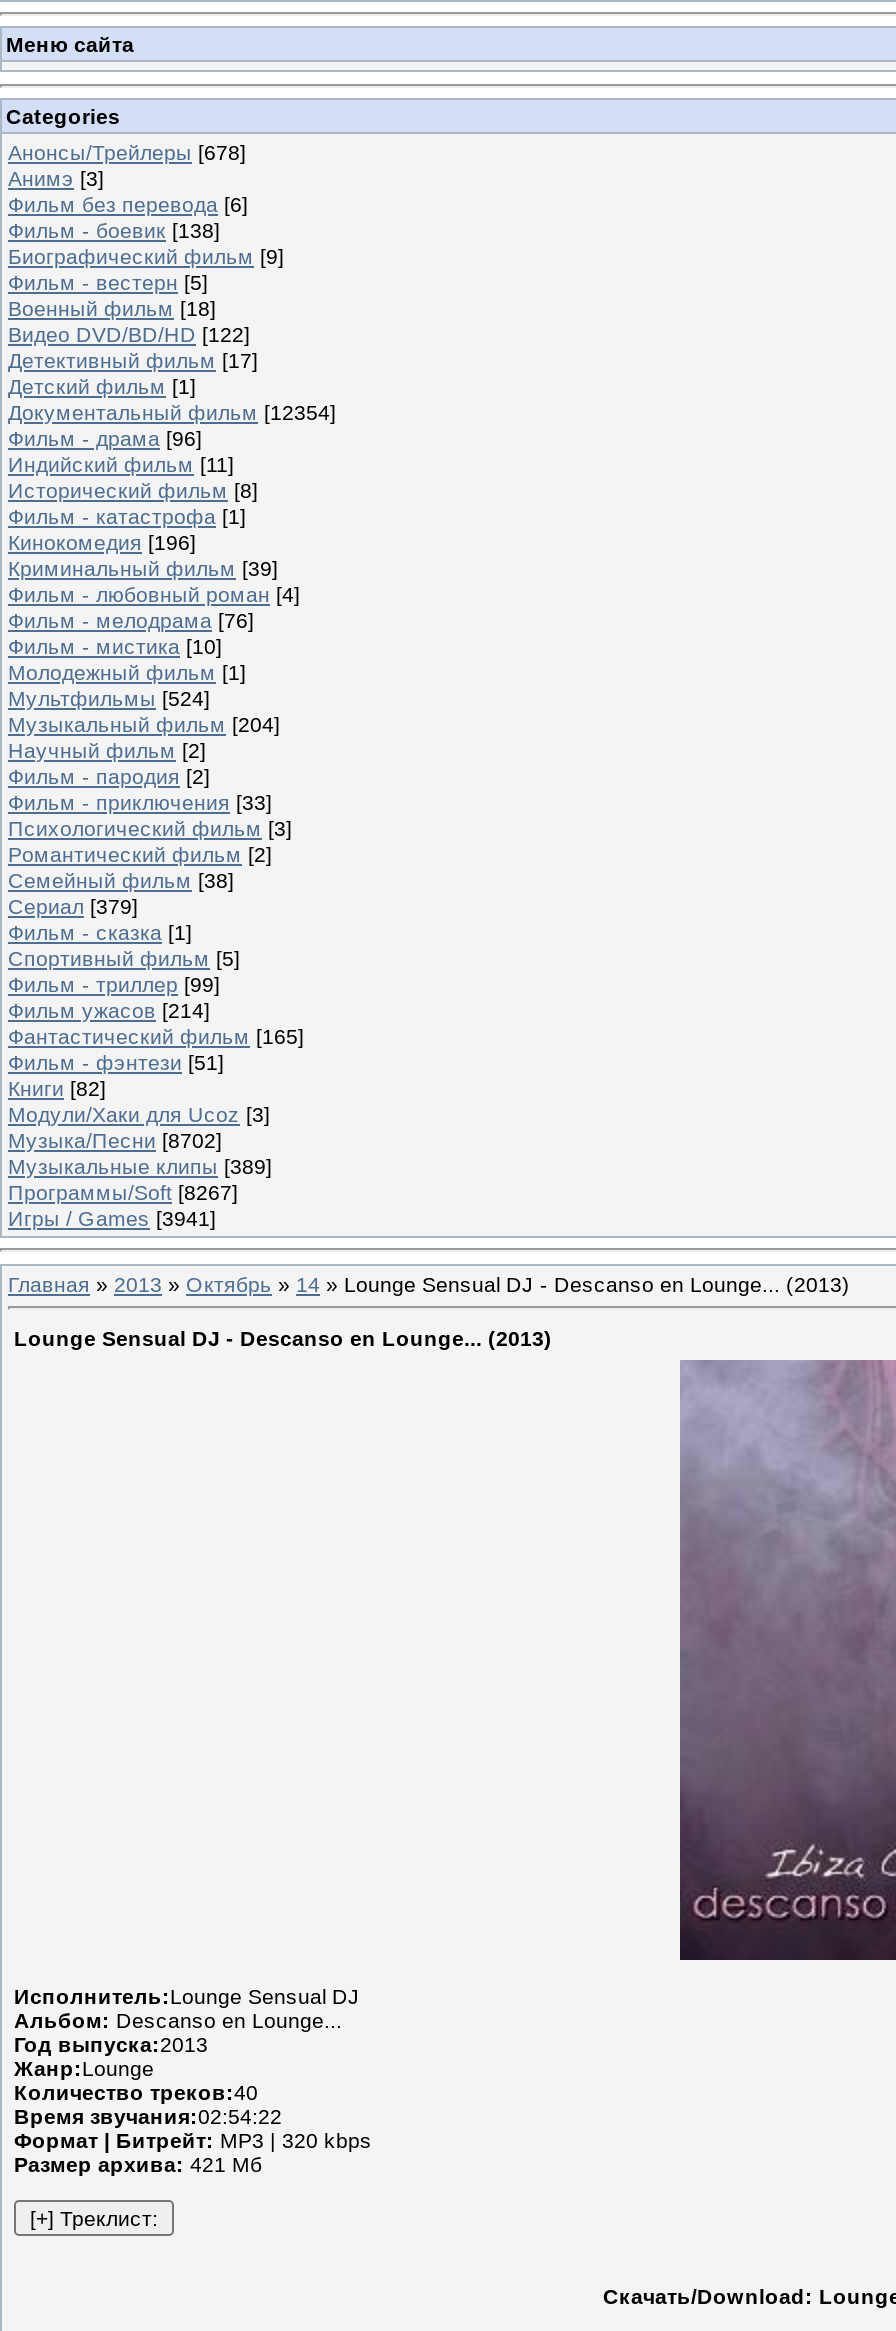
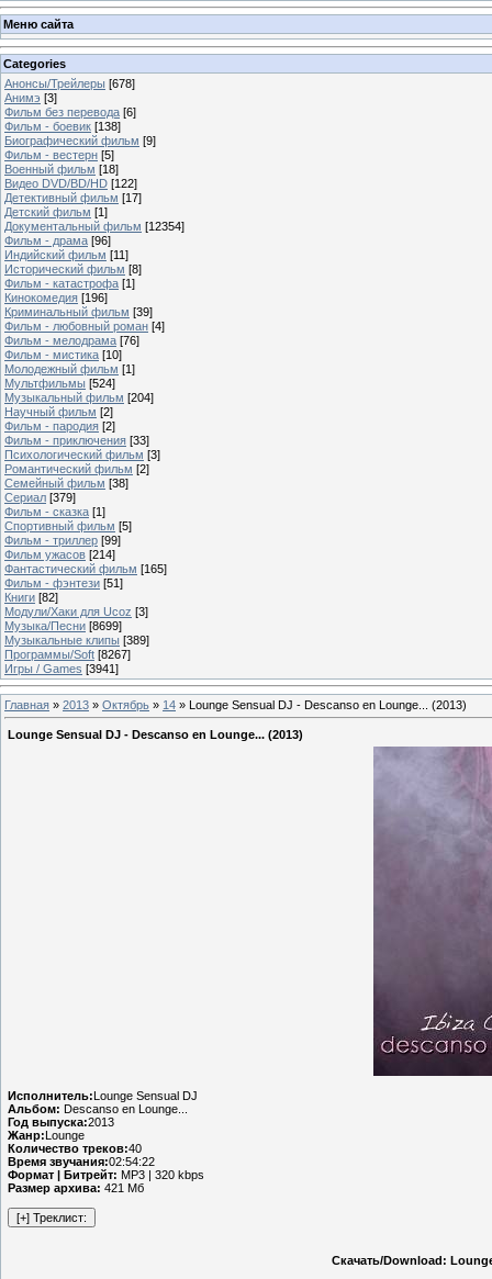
- Музыка/Песни [8702]
+ Музыка/Песни [8699]
